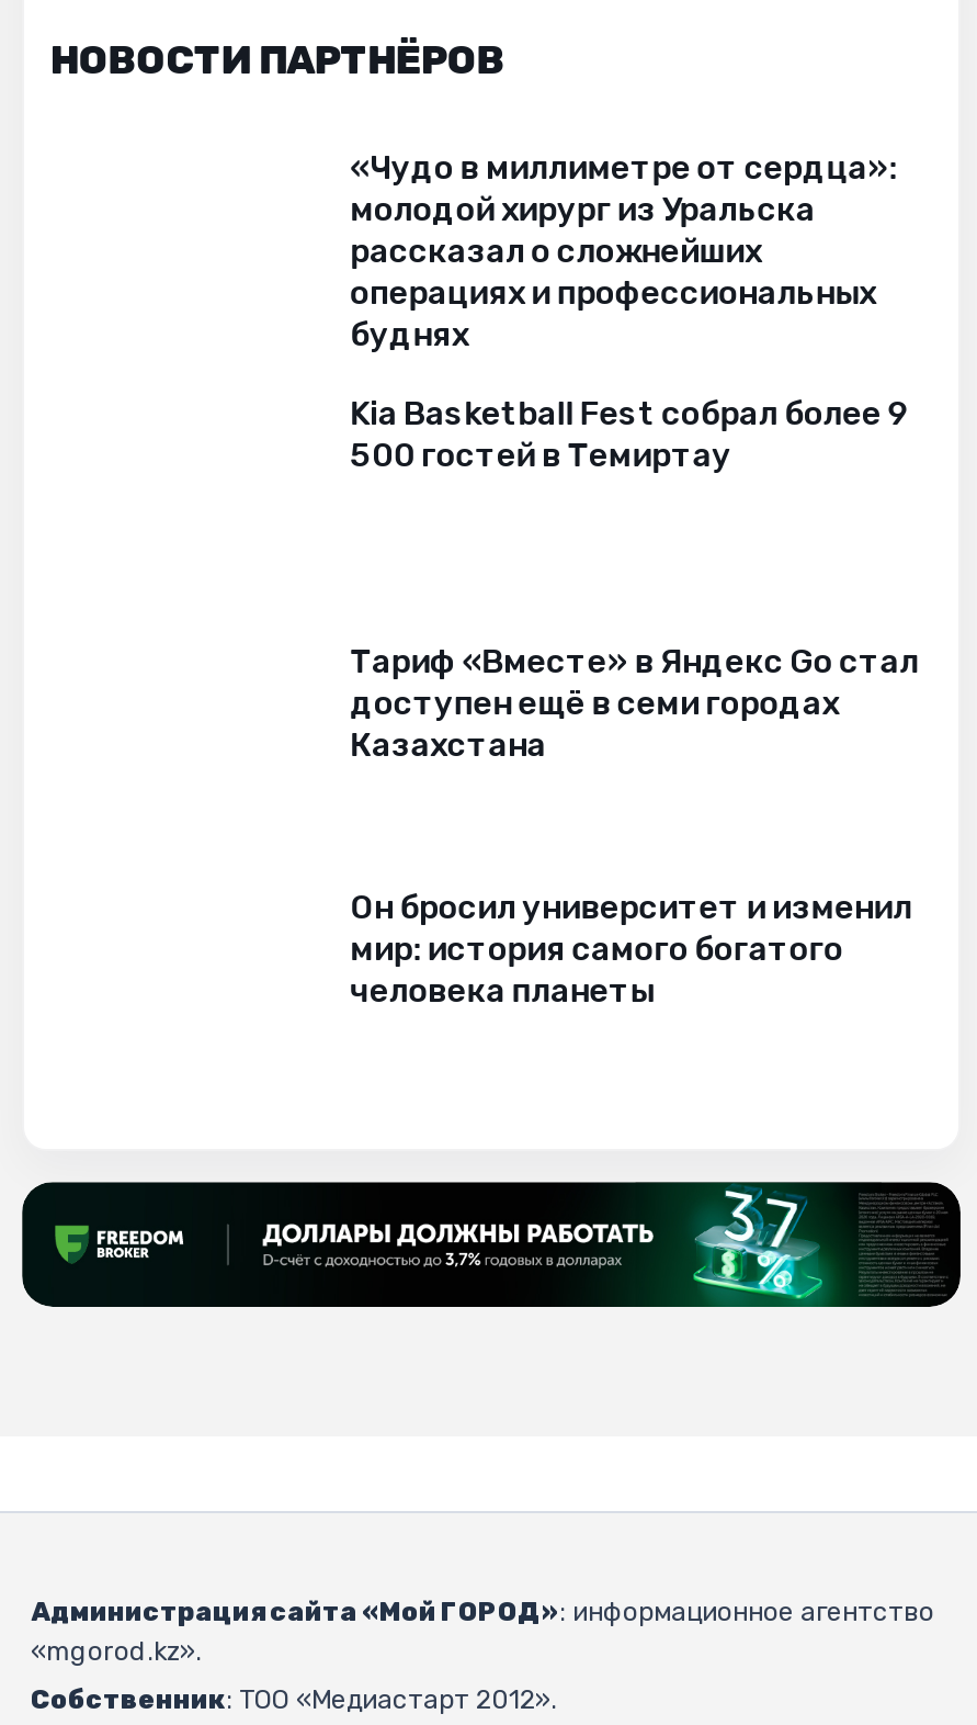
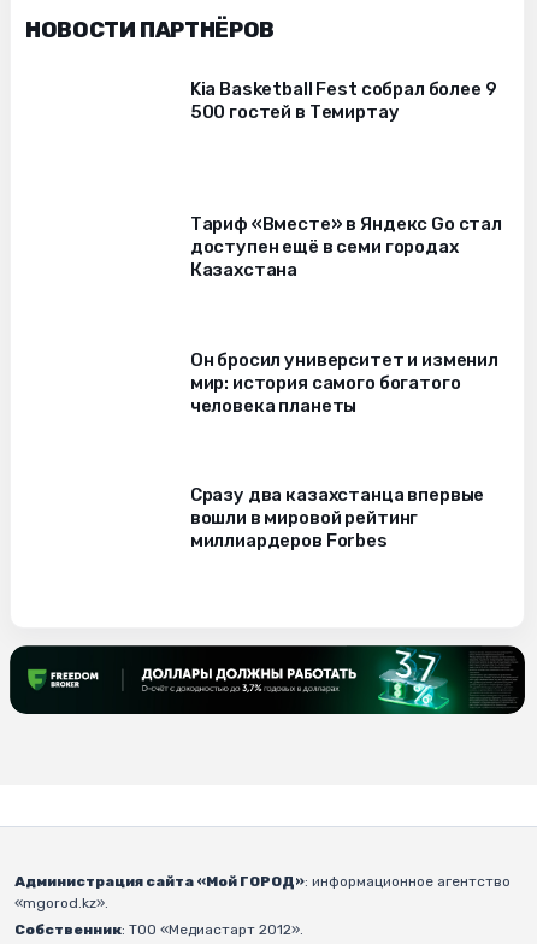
- «Чудо в миллиметре от сердца»:
- молодой хирург из Уральска
- рассказал о сложнейших
- операциях и профессиональных
- буднях

moved up: 500 гостей в Темиртау | Тариф «Вместе» в Яндекс Go стал | доступен ещё в семи городах | Казахстана | Он бросил университет и изменил | мир: история самого богатого | человека планеты

+ Сразу два казахстанца впервые
+ вошли в мировой рейтинг
+ миллиардеров Forbes
